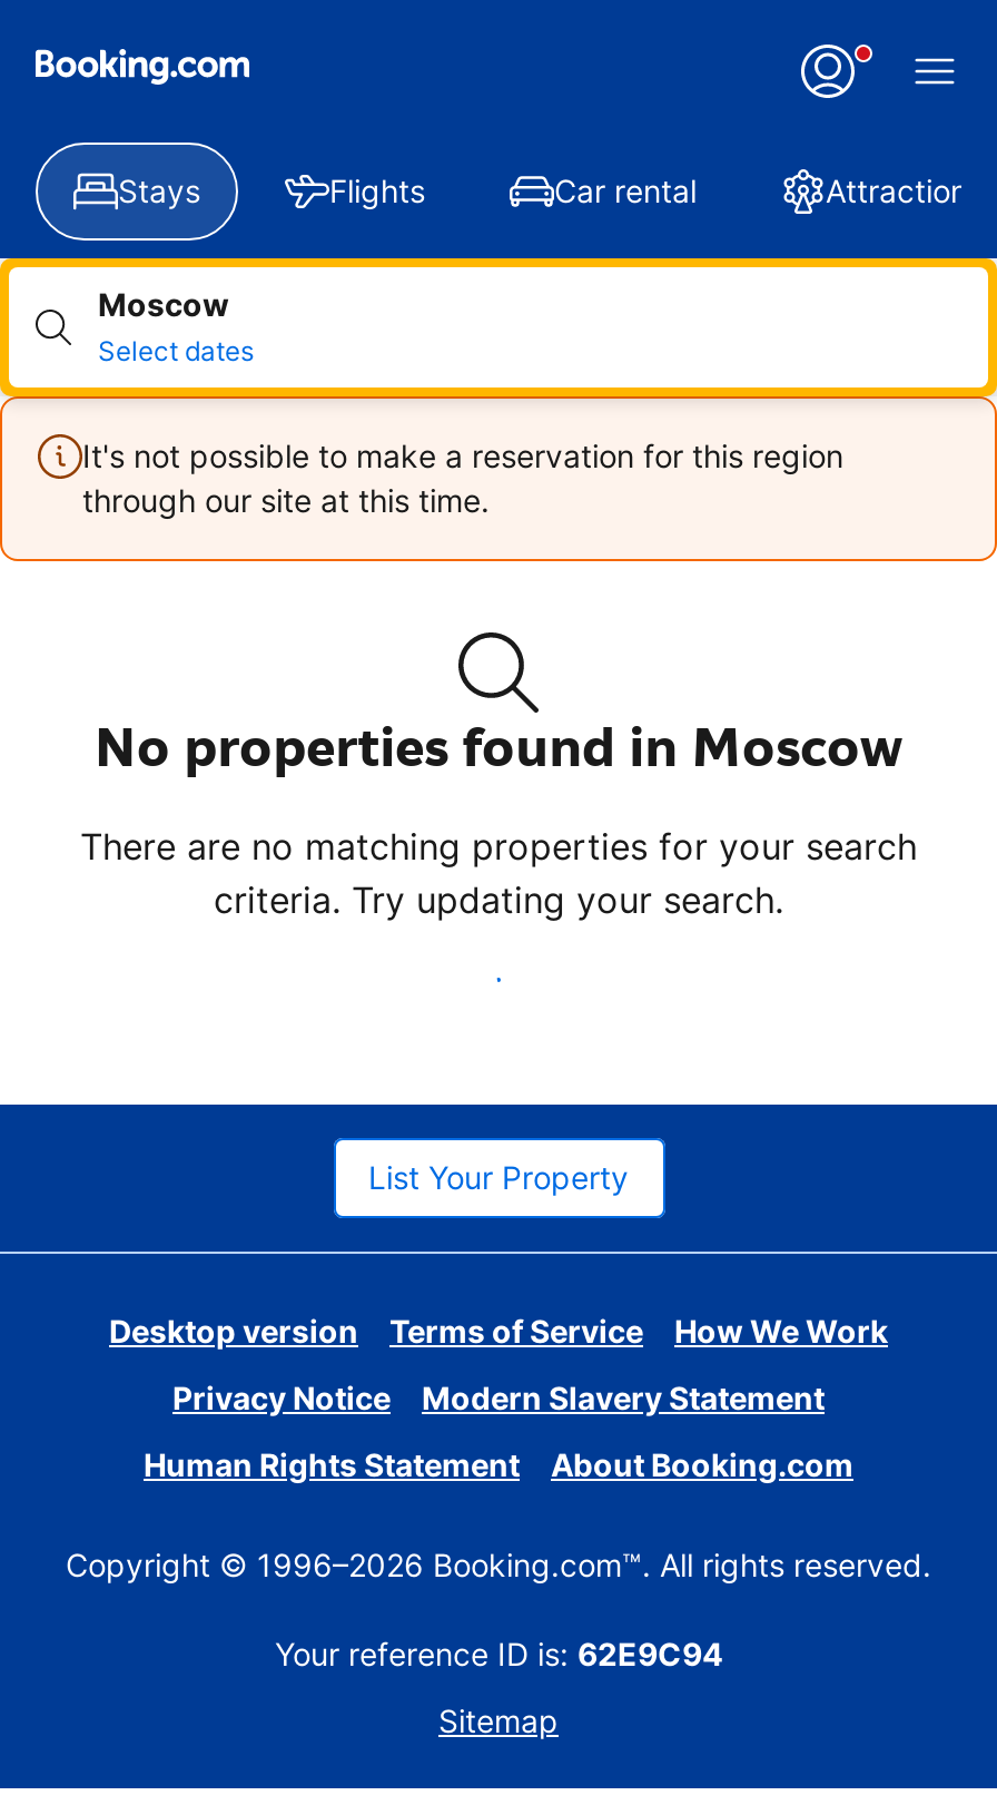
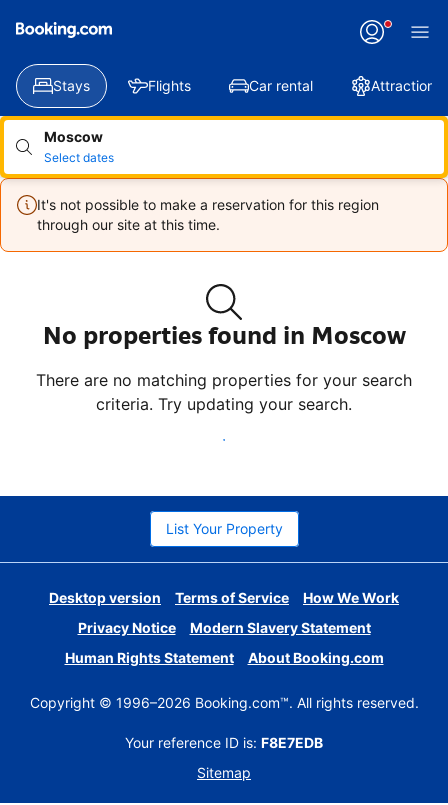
- Your reference ID is: 62E9C94
+ Your reference ID is: F8E7EDB
